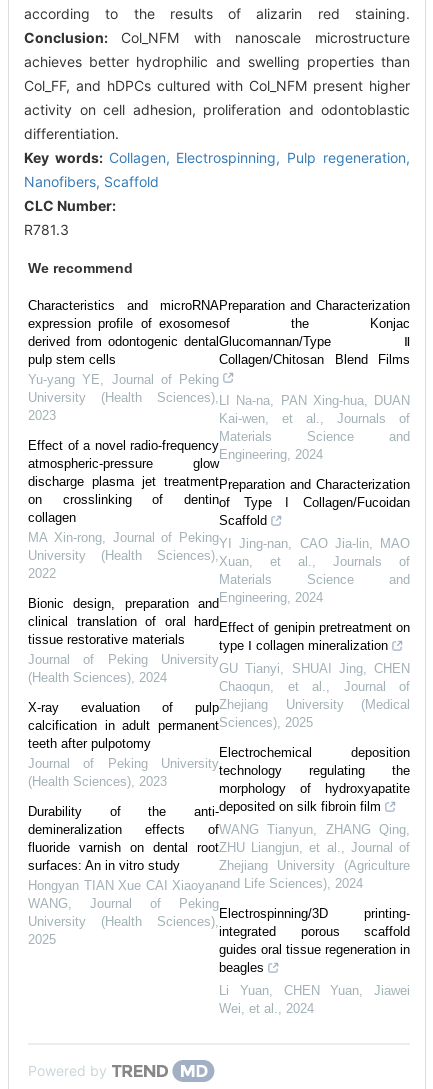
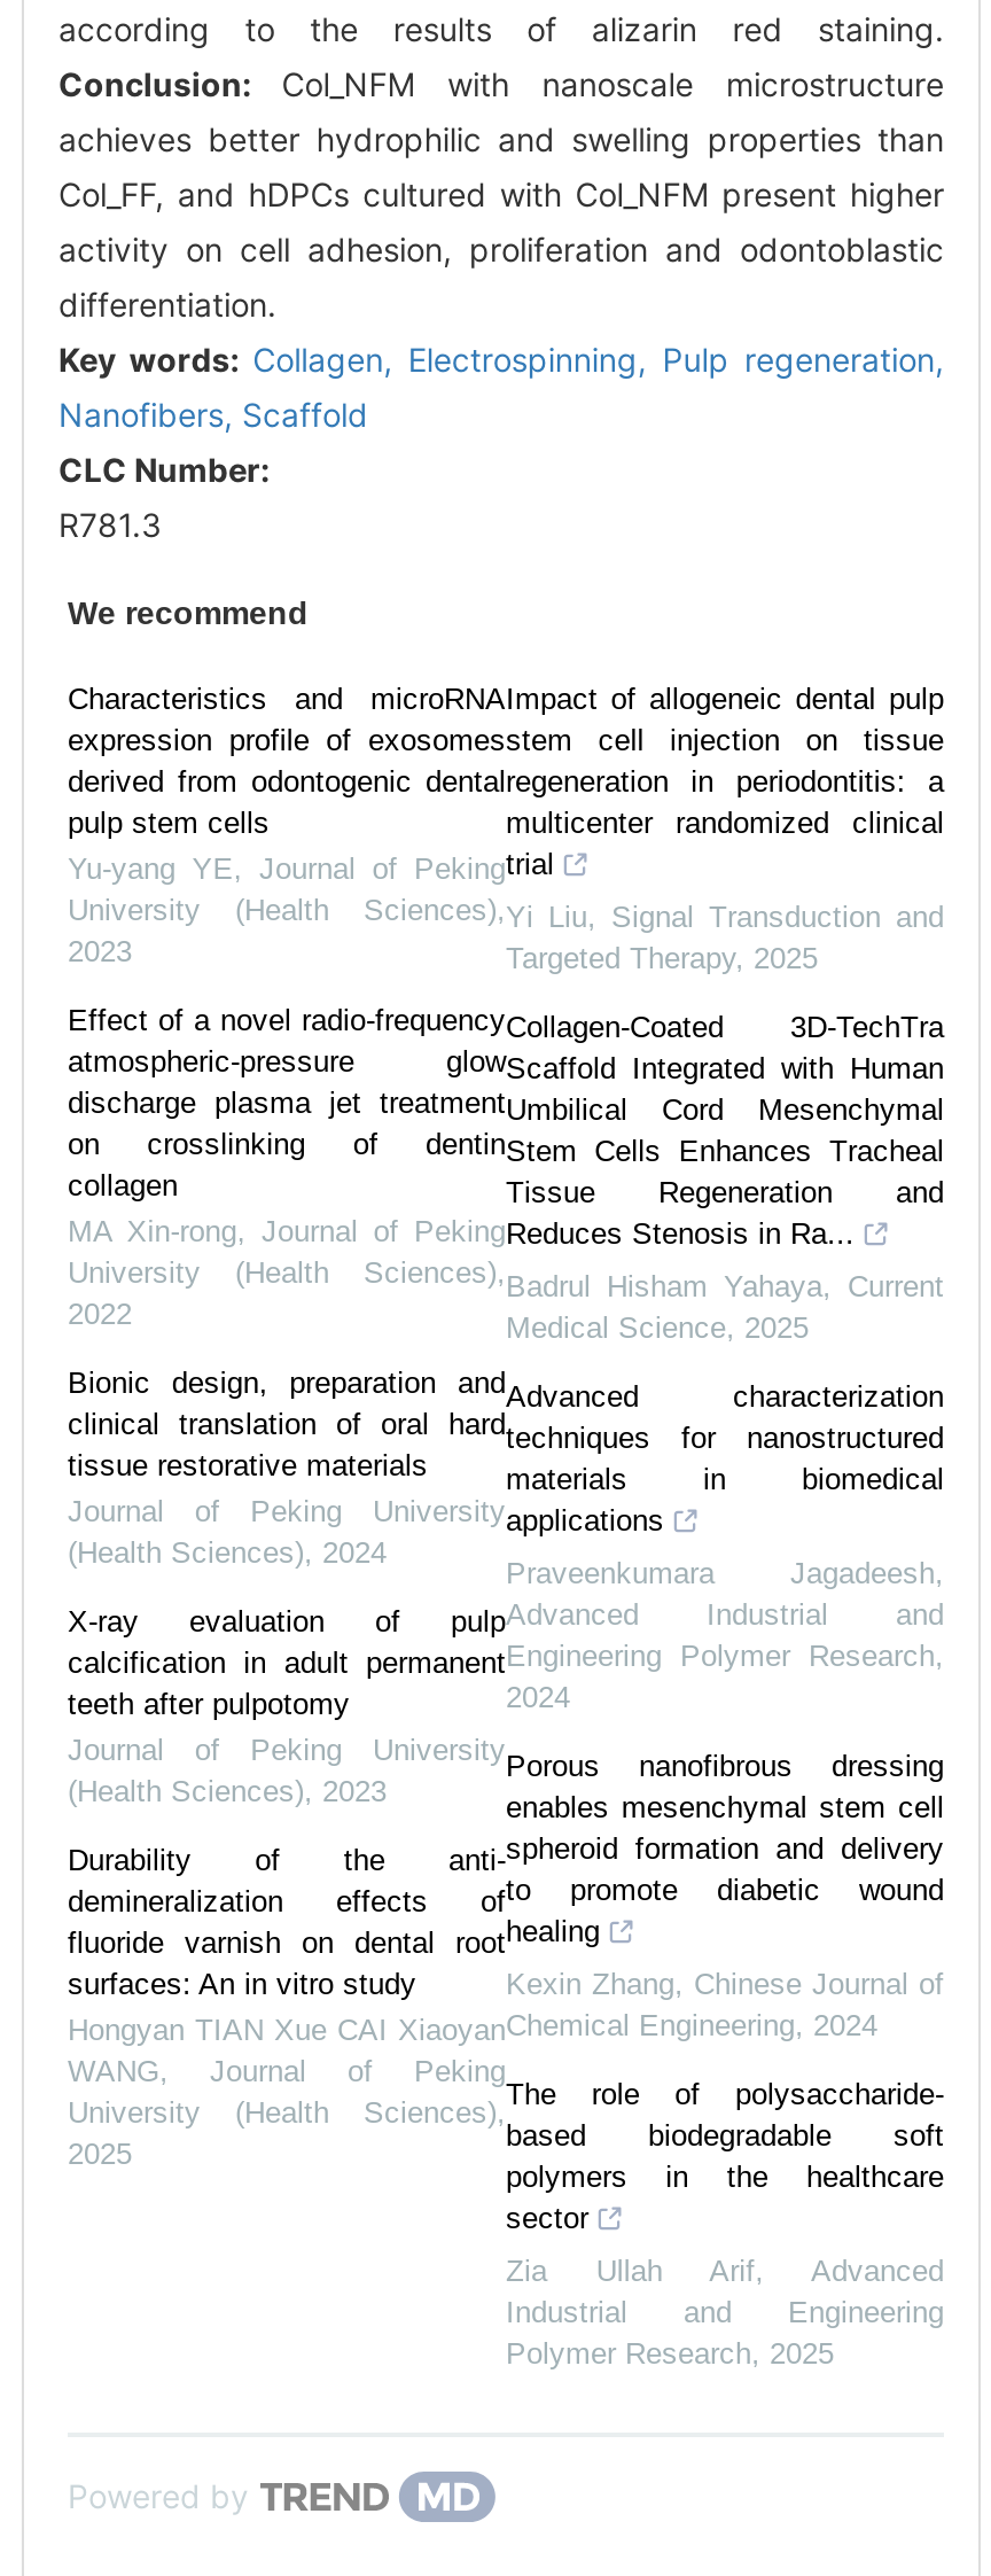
- Preparation and Characterization
- of the Konjac
- Glucomannan/Type Ⅱ
- Collagen/Chitosan Blend Films
+ Impact of allogeneic dental pulp
+ stem cell injection on tissue
+ regeneration in periodontitis: a
+ multicenter randomized clinical
+ trial

- LI Na-na, PAN Xing-hua, DUAN
- Kai-wen, et al., Journals of
- Materials Science and
- Engineering, 2024
+ Yi Liu, Signal Transduction and
+ Targeted Therapy, 2025

- Preparation and Characterization
- of Type I Collagen/Fucoidan
- Scaffold
+ Collagen-Coated 3D-TechTra
+ Scaffold Integrated with Human
+ Umbilical Cord Mesenchymal
+ Stem Cells Enhances Tracheal
+ Tissue Regeneration and
+ Reduces Stenosis in Ra...

- YI Jing-nan, CAO Jia-lin, MAO
- Xuan, et al., Journals of
- Materials Science and
- Engineering, 2024
+ Badrul Hisham Yahaya, Current
+ Medical Science, 2025

- Effect of genipin pretreatment on
- type Ⅰ collagen mineralization
+ Advanced characterization
+ techniques for nanostructured
+ materials in biomedical
+ applications

- GU Tianyi, SHUAI Jing, CHEN
- Chaoqun, et al., Journal of
- Zhejiang University (Medical
- Sciences), 2025
+ Praveenkumara Jagadeesh,
+ Advanced Industrial and
+ Engineering Polymer Research,
+ 2024

- Electrochemical deposition
- technology regulating the
- morphology of hydroxyapatite
- deposited on silk fibroin film
+ Porous nanofibrous dressing
+ enables mesenchymal stem cell
+ spheroid formation and delivery
+ to promote diabetic wound
+ healing

- WANG Tianyun, ZHANG Qing,
- ZHU Liangjun, et al., Journal of
- Zhejiang University (Agriculture
- and Life Sciences), 2024
+ Kexin Zhang, Chinese Journal of
+ Chemical Engineering, 2024

- Electrospinning/3D printing-
- integrated porous scaffold
- guides oral tissue regeneration in
- beagles
+ The role of polysaccharide-
+ based biodegradable soft
+ polymers in the healthcare
+ sector

- Li Yuan, CHEN Yuan, Jiawei
- Wei, et al., 2024
+ Zia Ullah Arif, Advanced
+ Industrial and Engineering
+ Polymer Research, 2025
